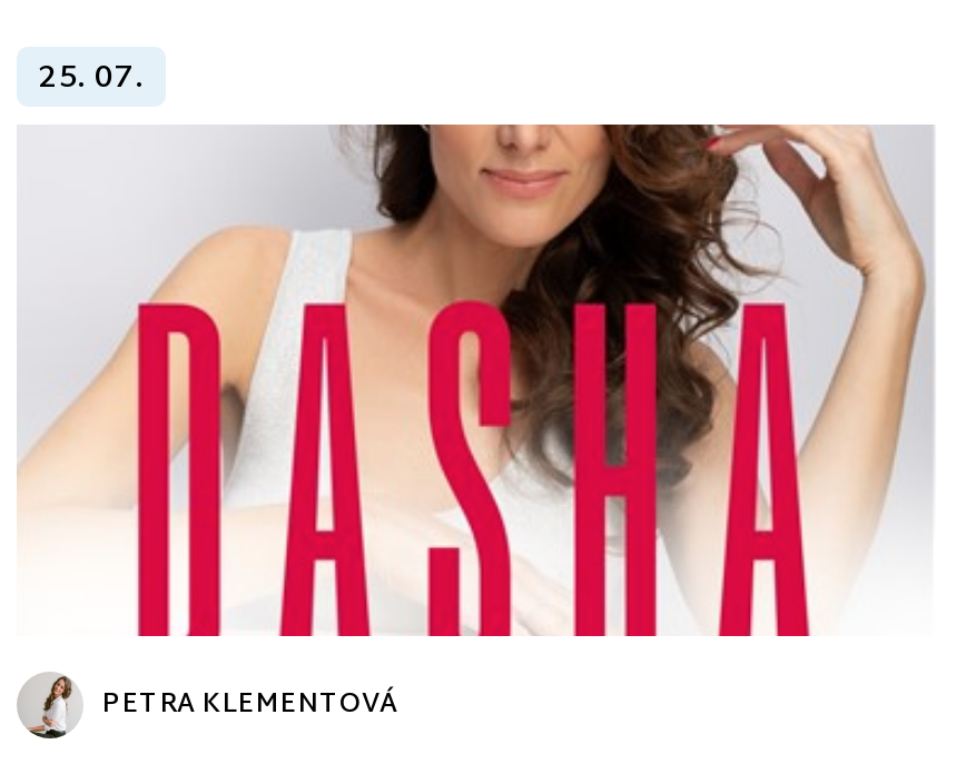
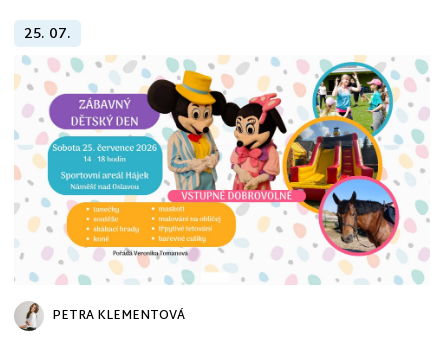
- [image]
+ [image]
